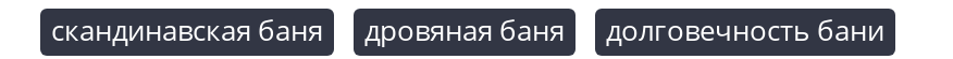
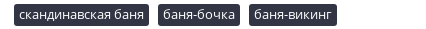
- дровяная баня
- долговечность бани
+ баня-бочка
+ баня-викинг
